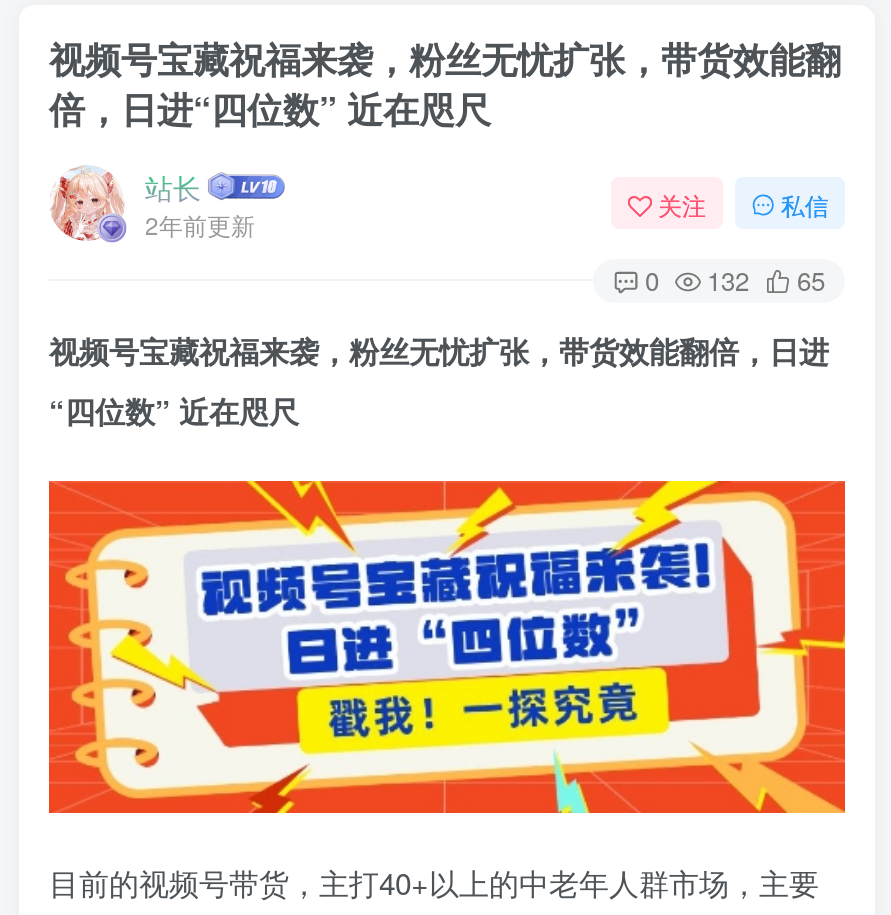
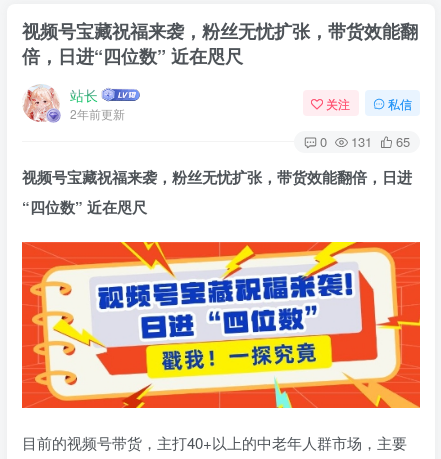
- 0 132 65
+ 0 131 65
